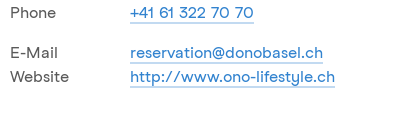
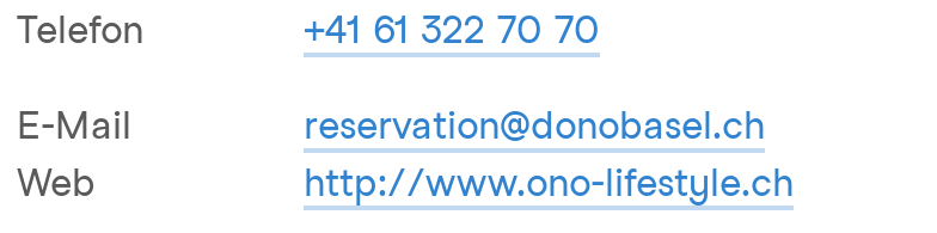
- Phone
+ Telefon

- Website
+ Web
